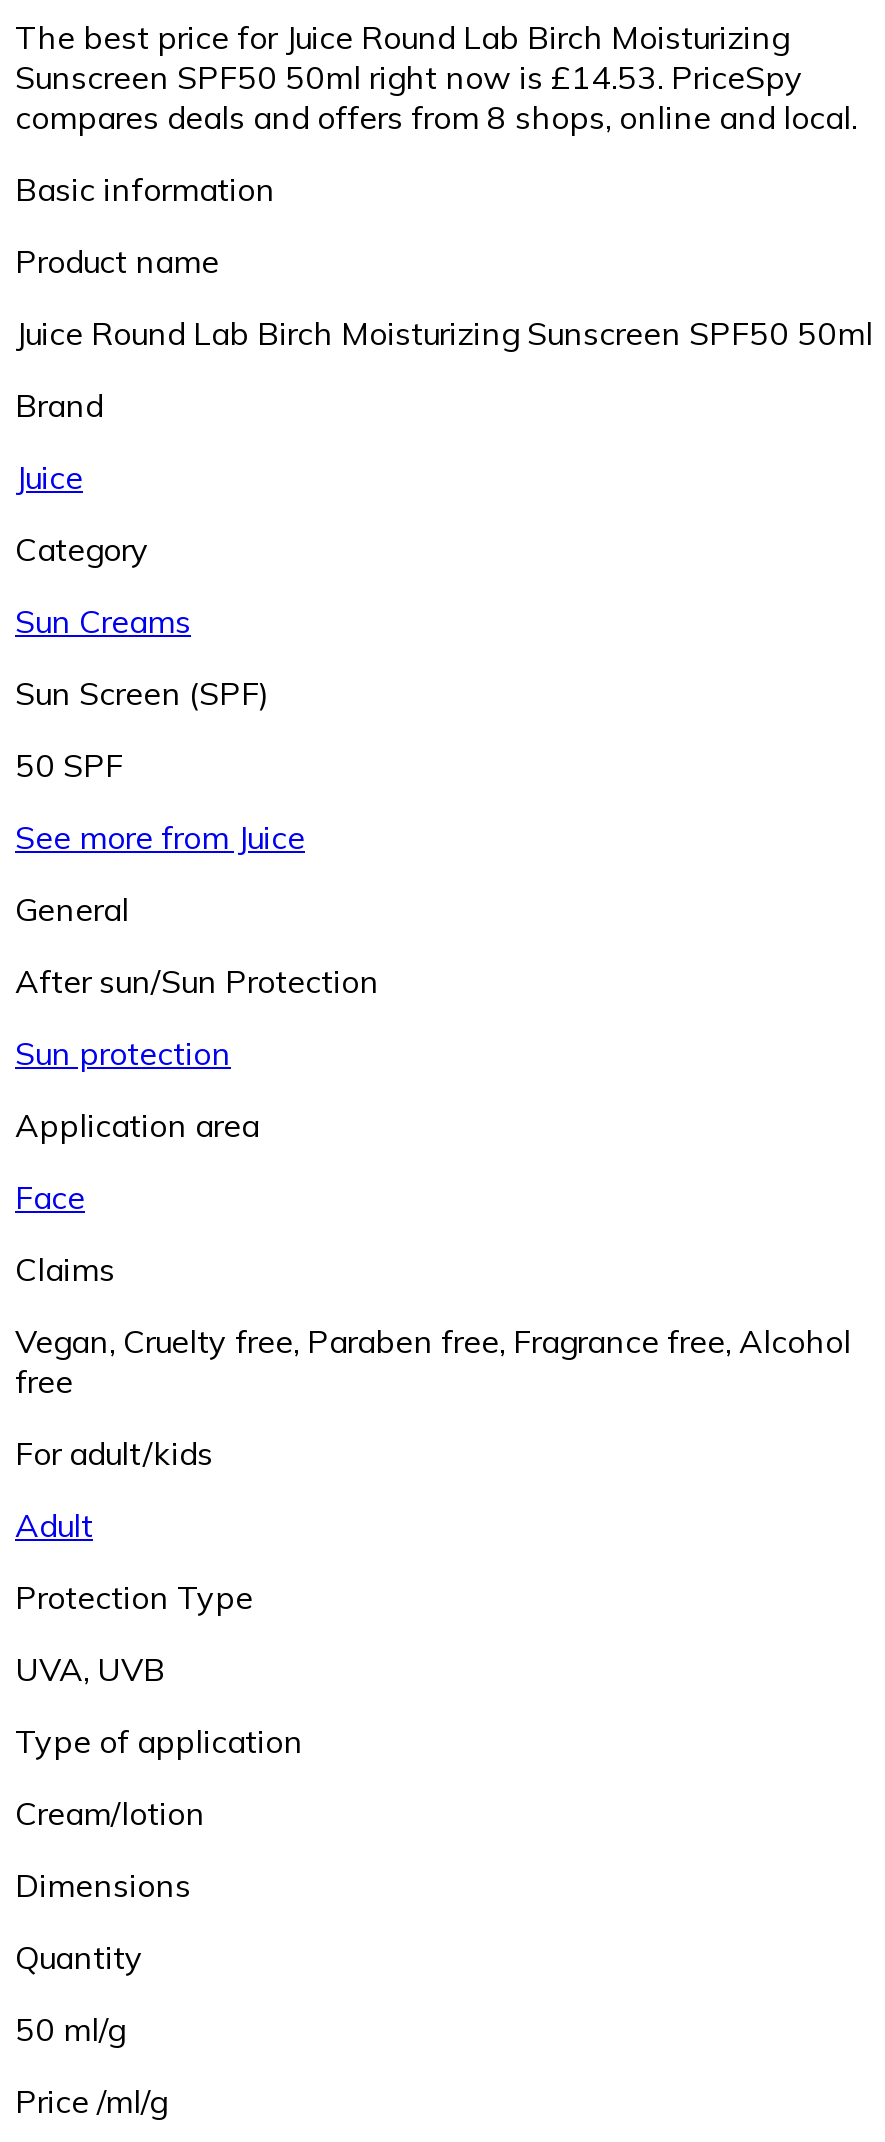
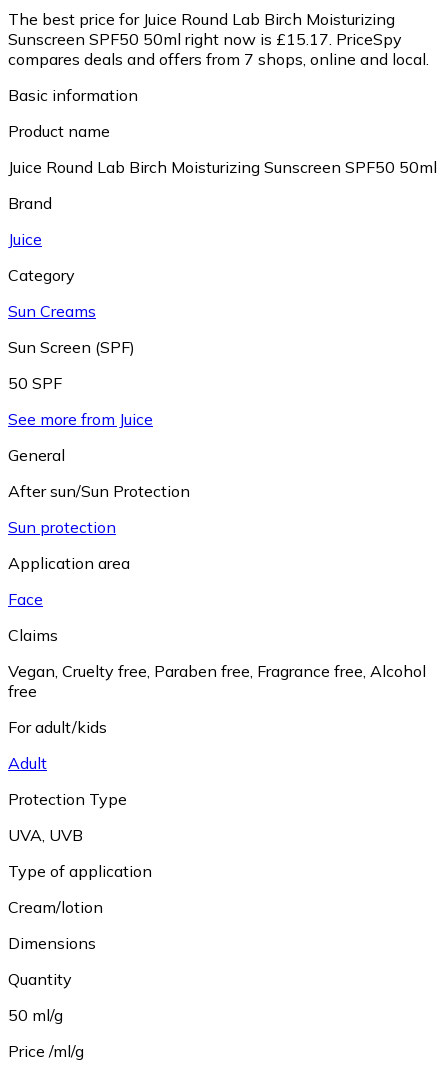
- Sunscreen SPF50 50ml right now is £14.53. PriceSpy
+ Sunscreen SPF50 50ml right now is £15.17. PriceSpy

- compares deals and offers from 8 shops, online and local.
+ compares deals and offers from 7 shops, online and local.
